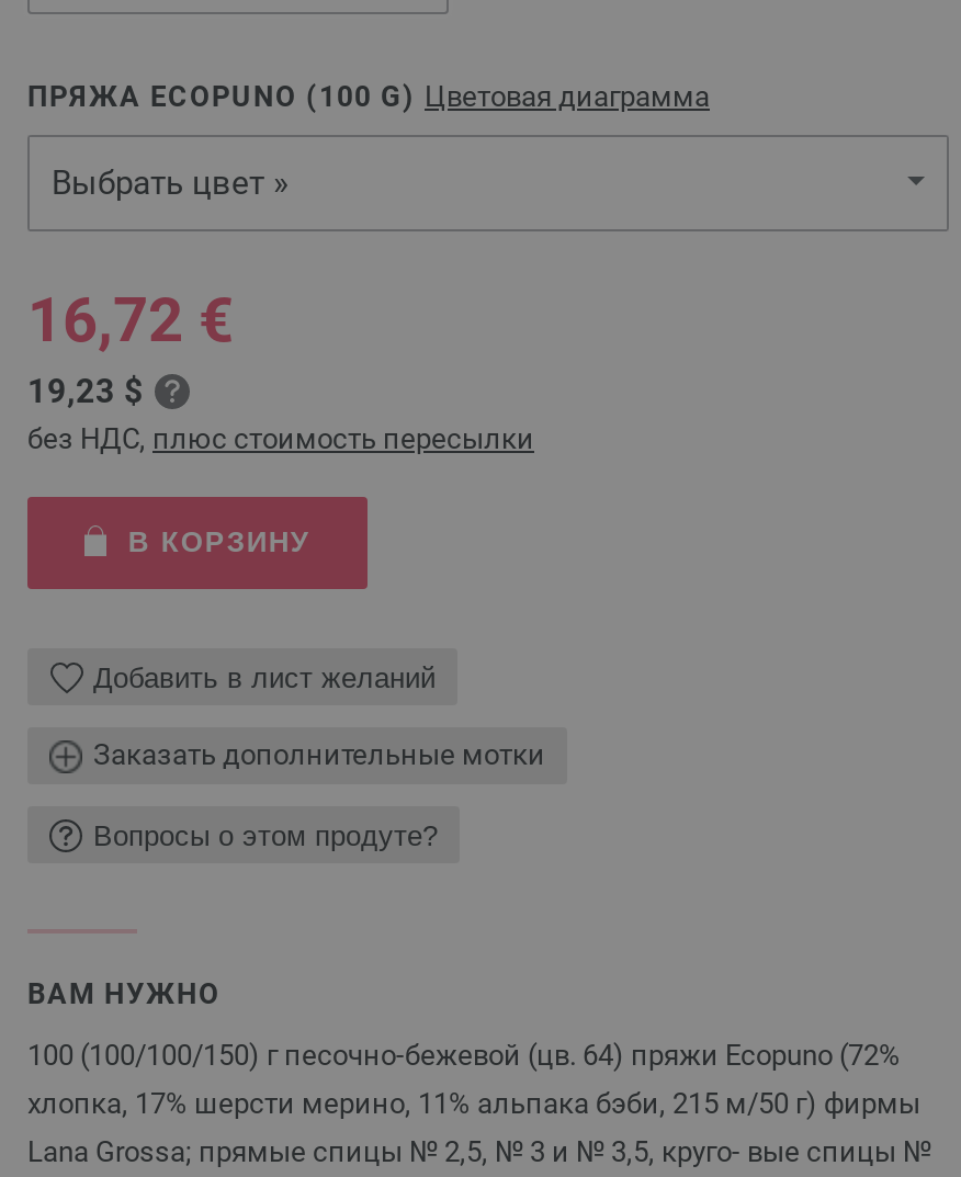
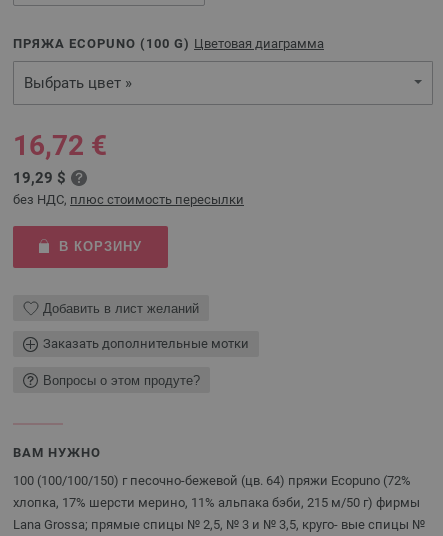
- 19,23 $
+ 19,29 $
